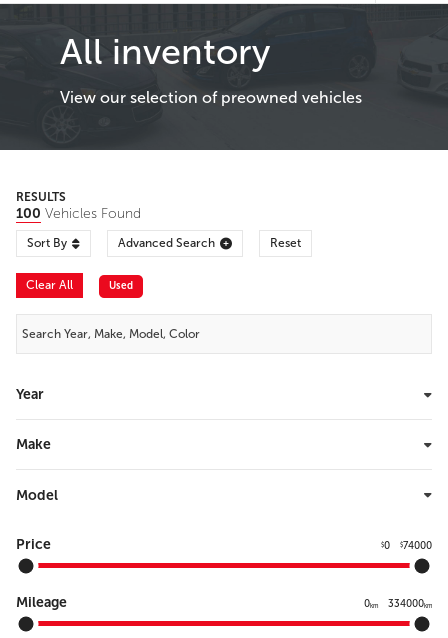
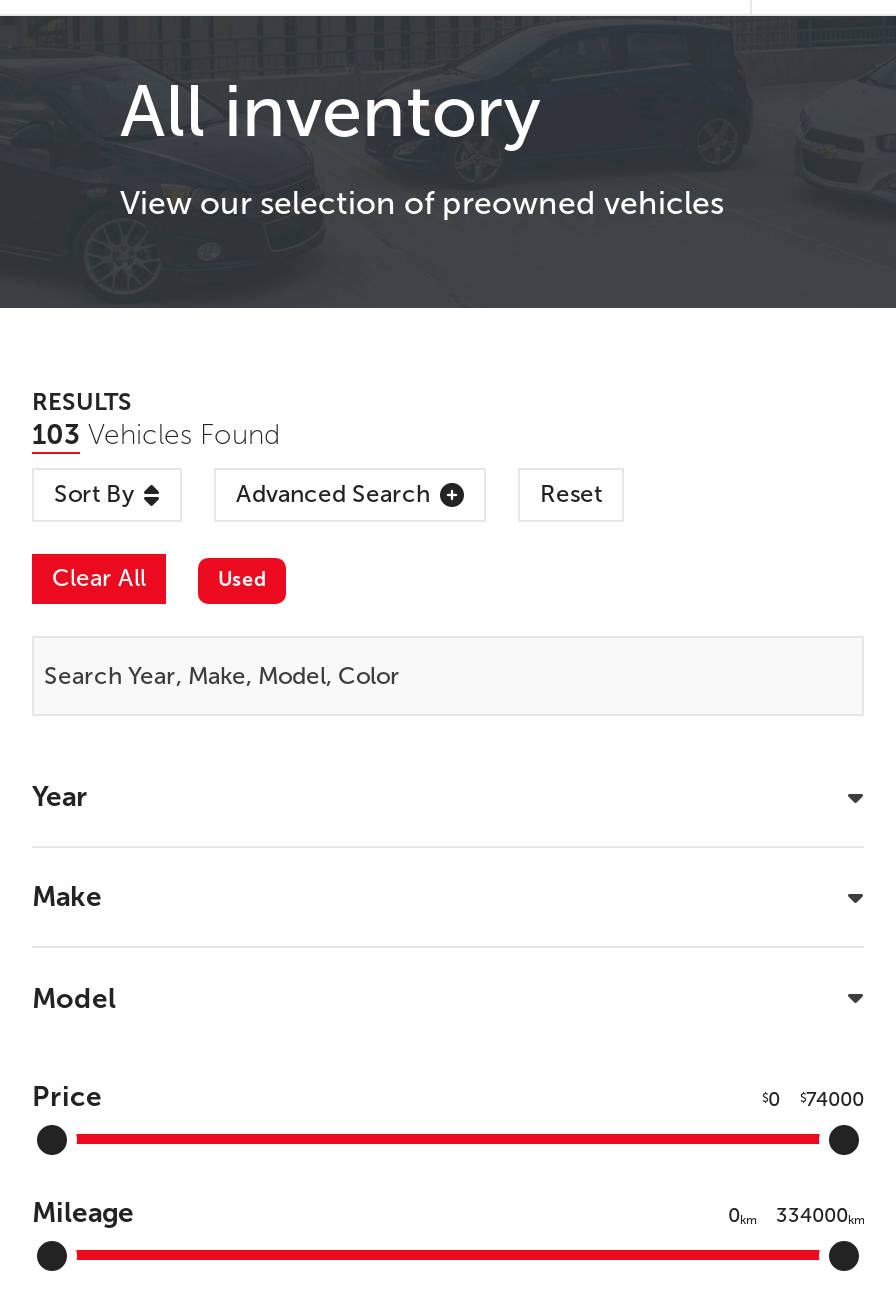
- 100 Vehicles Found
+ 103 Vehicles Found
